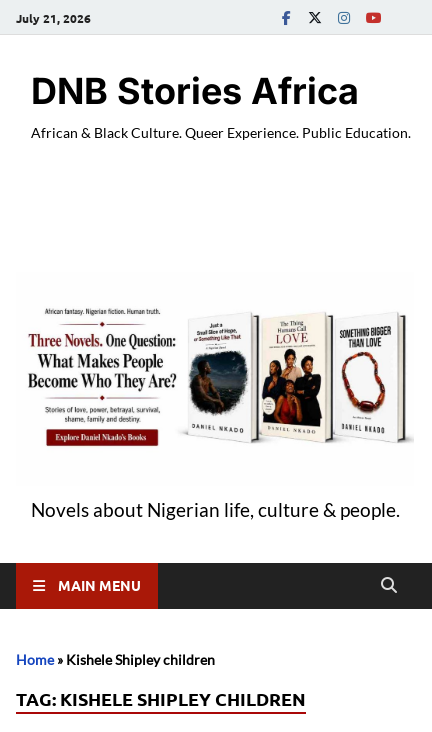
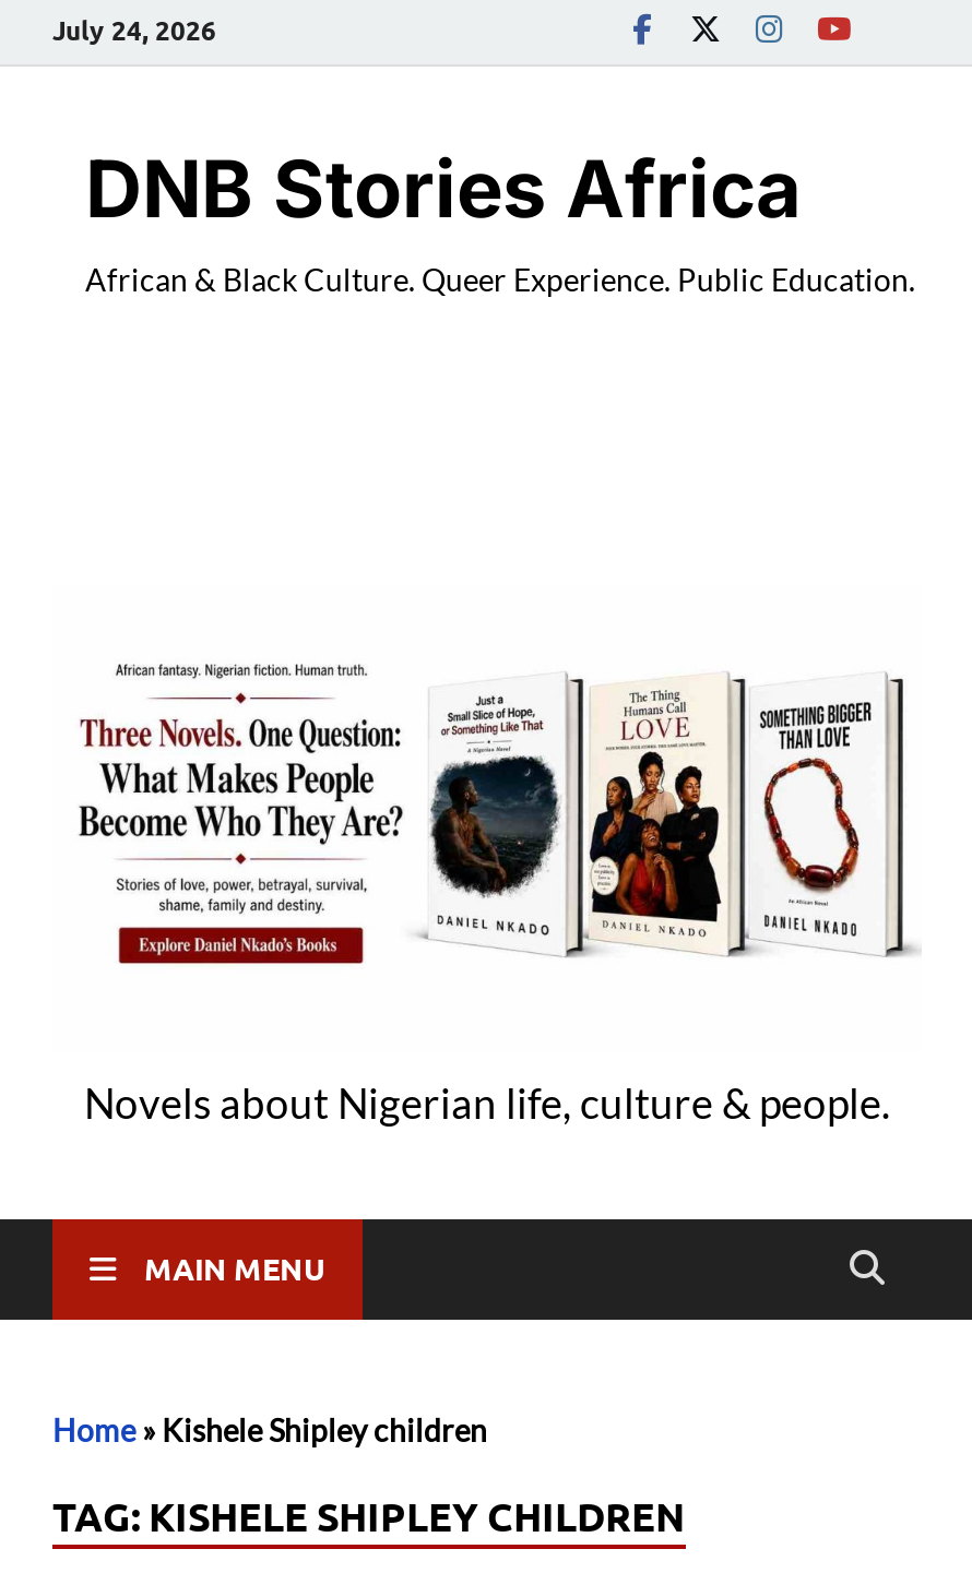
- July 21, 2026
+ July 24, 2026
